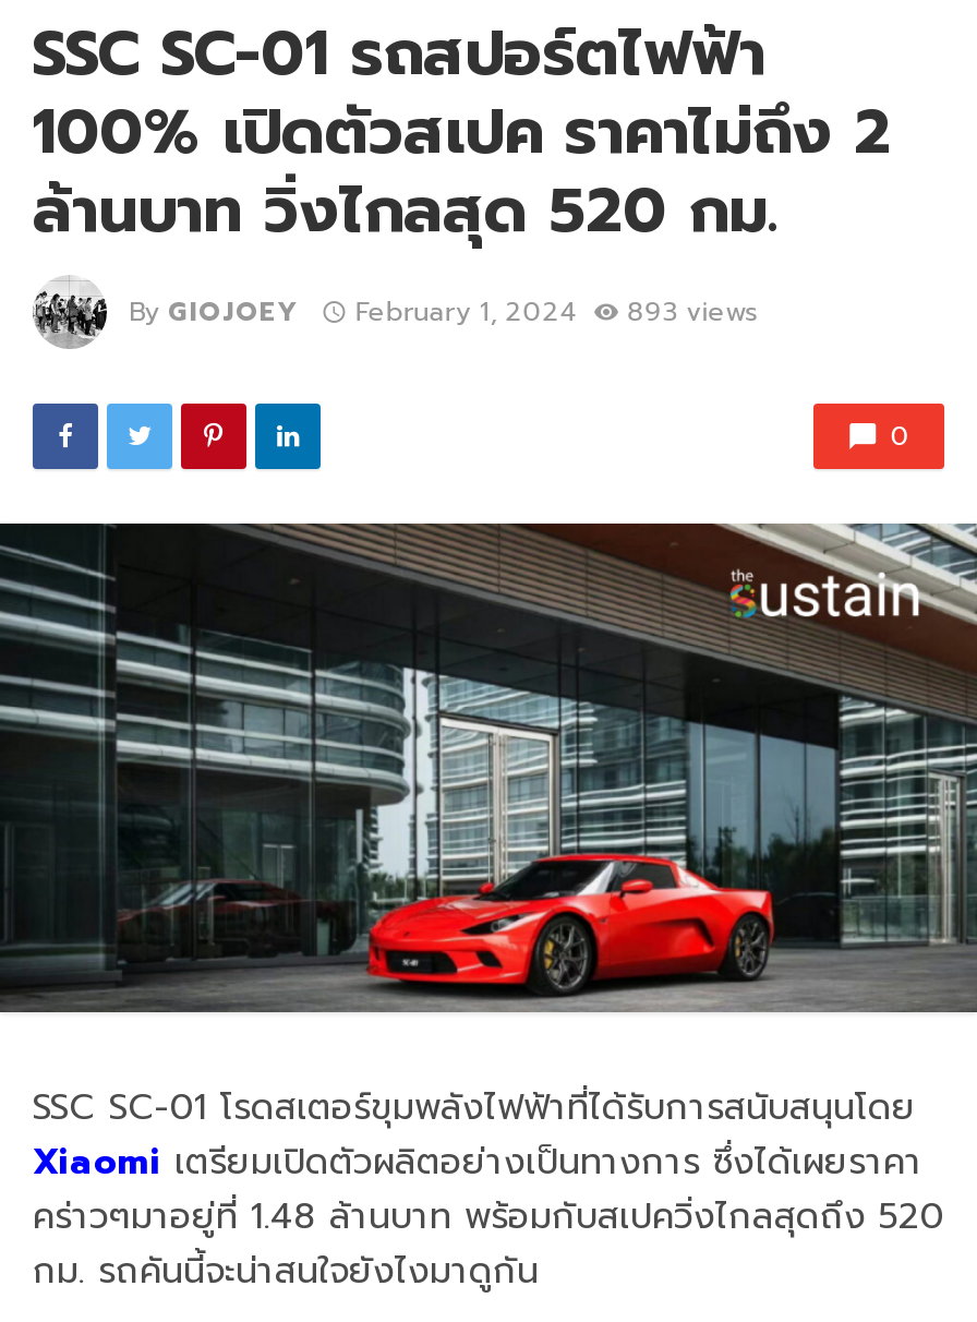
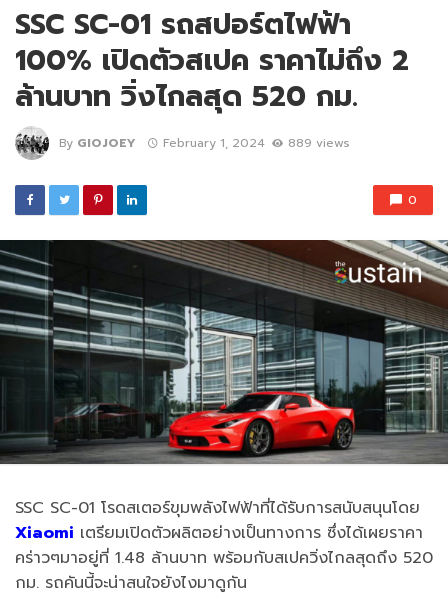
- By GIOJOEY February 1, 2024 893 views
+ By GIOJOEY February 1, 2024 889 views
